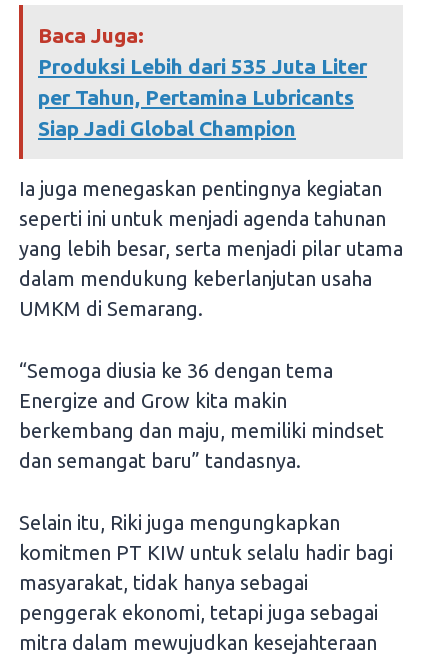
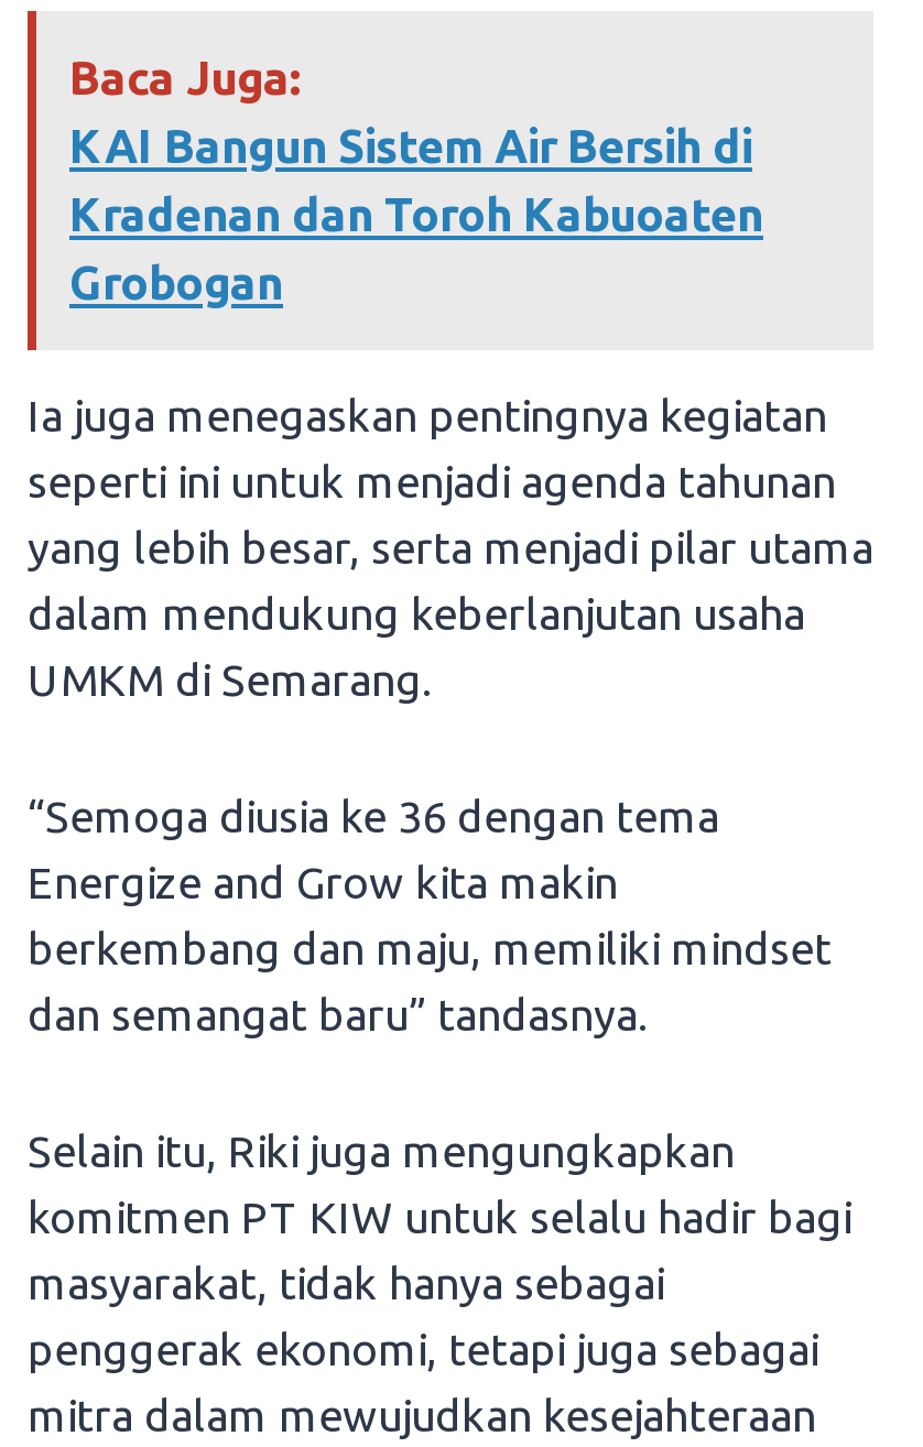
- Produksi Lebih dari 535 Juta Liter
- per Tahun, Pertamina Lubricants
- Siap Jadi Global Champion
+ KAI Bangun Sistem Air Bersih di
+ Kradenan dan Toroh Kabuoaten
+ Grobogan
